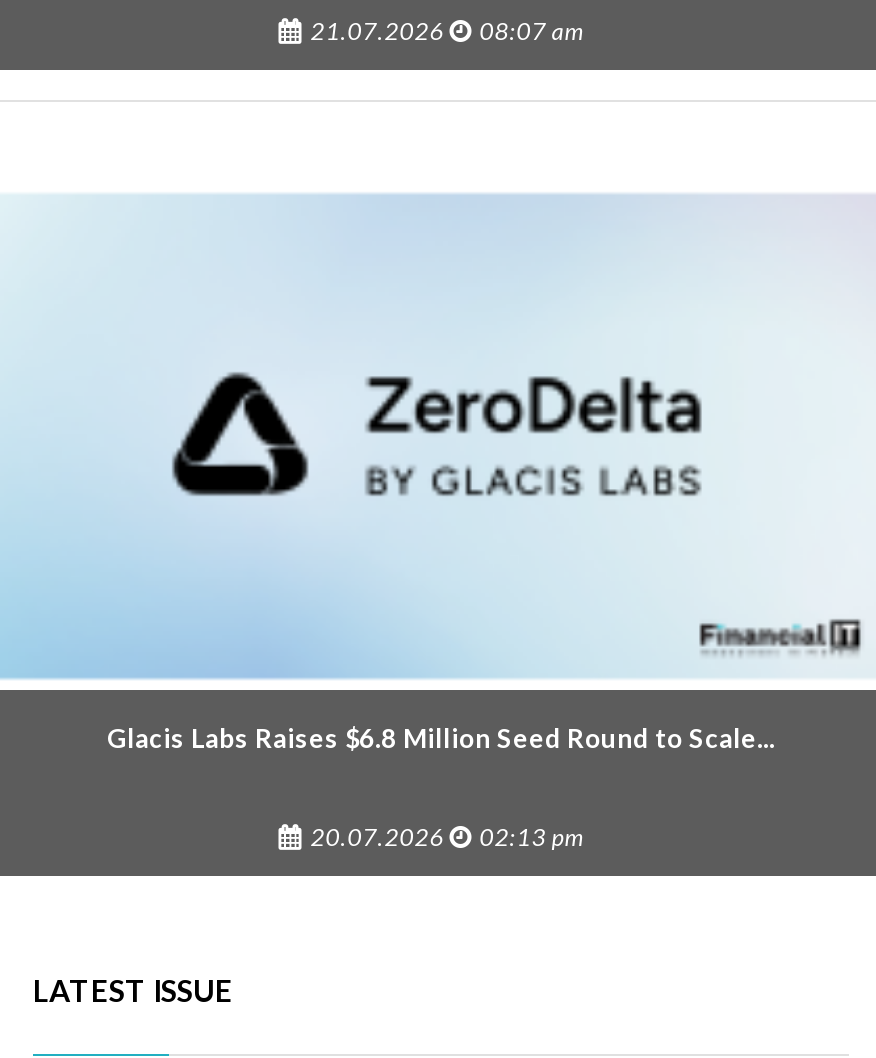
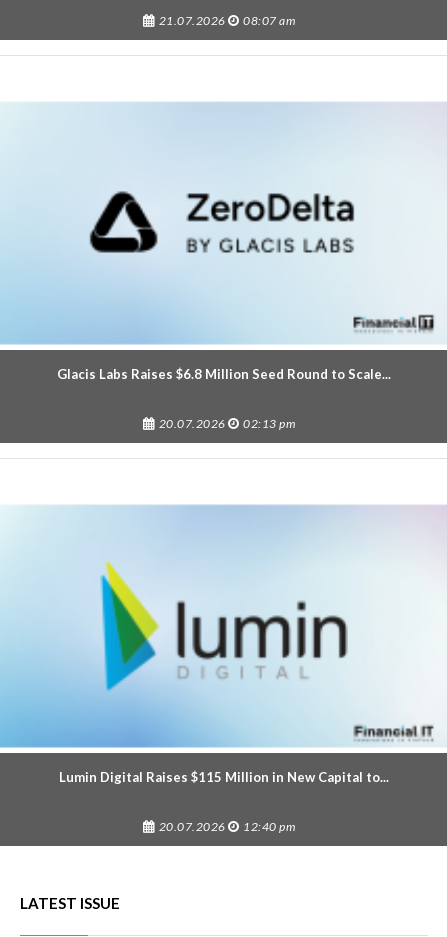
+ [image]
+ Lumin Digital Raises $115 Million in New Capital to...
+ 20.07.2026
+ 12:40 pm
